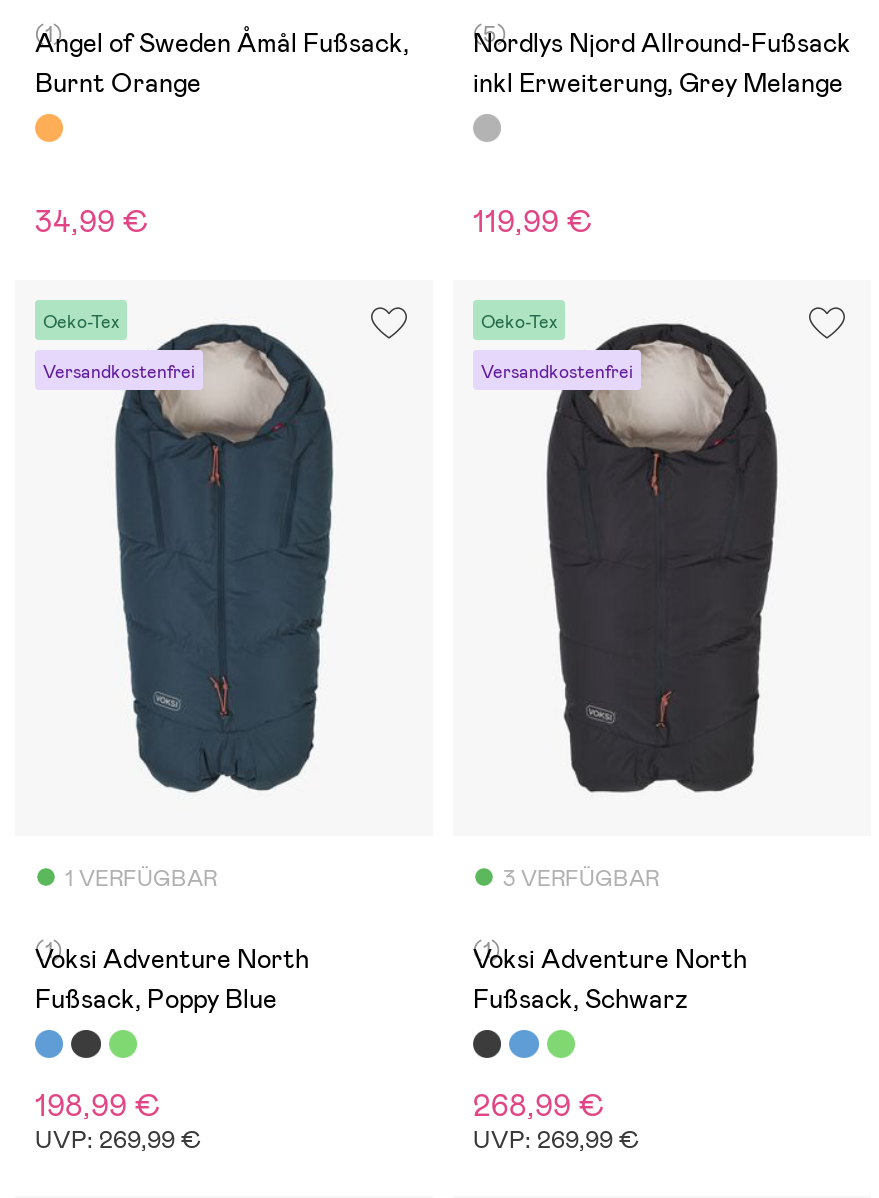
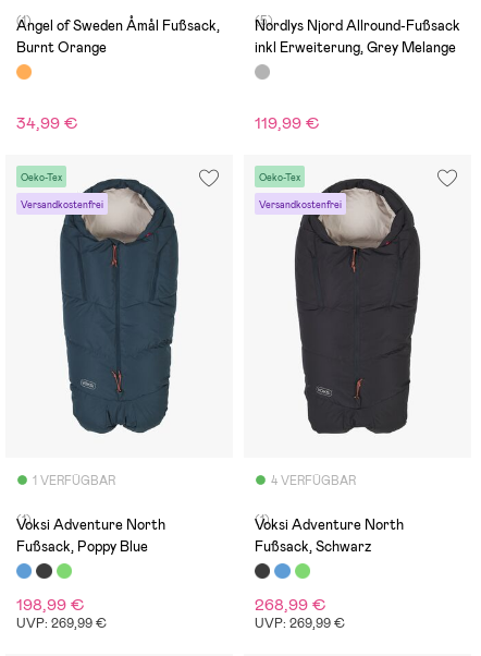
- 3 VERFÜGBAR
+ 4 VERFÜGBAR
